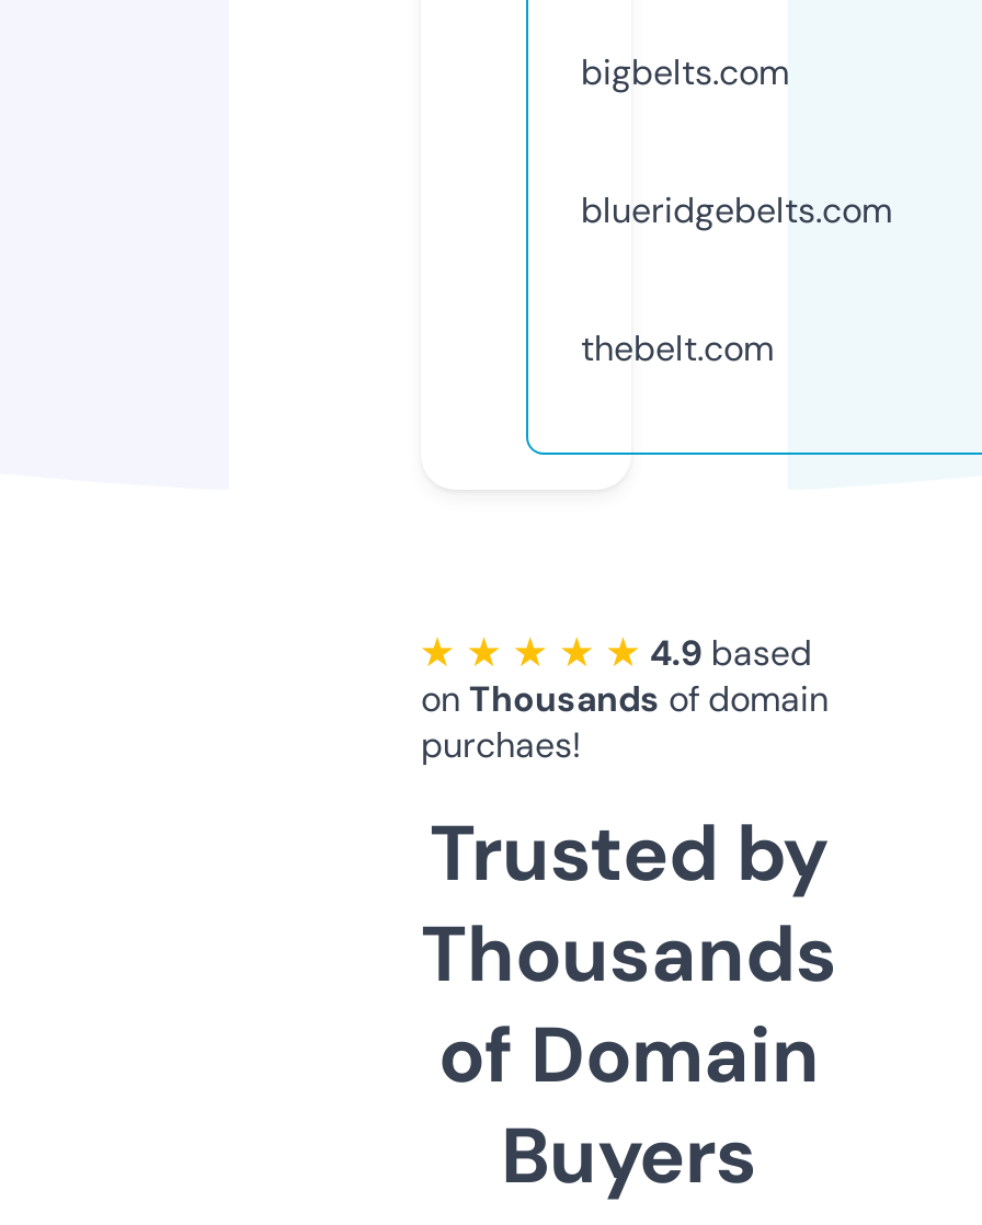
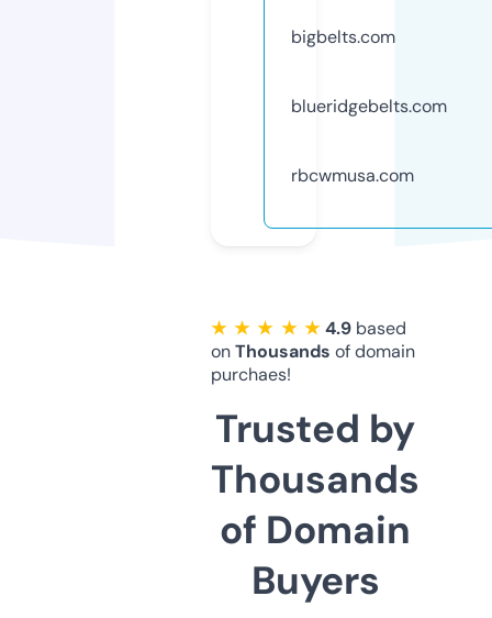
- thebelt.com
+ rbcwmusa.com
